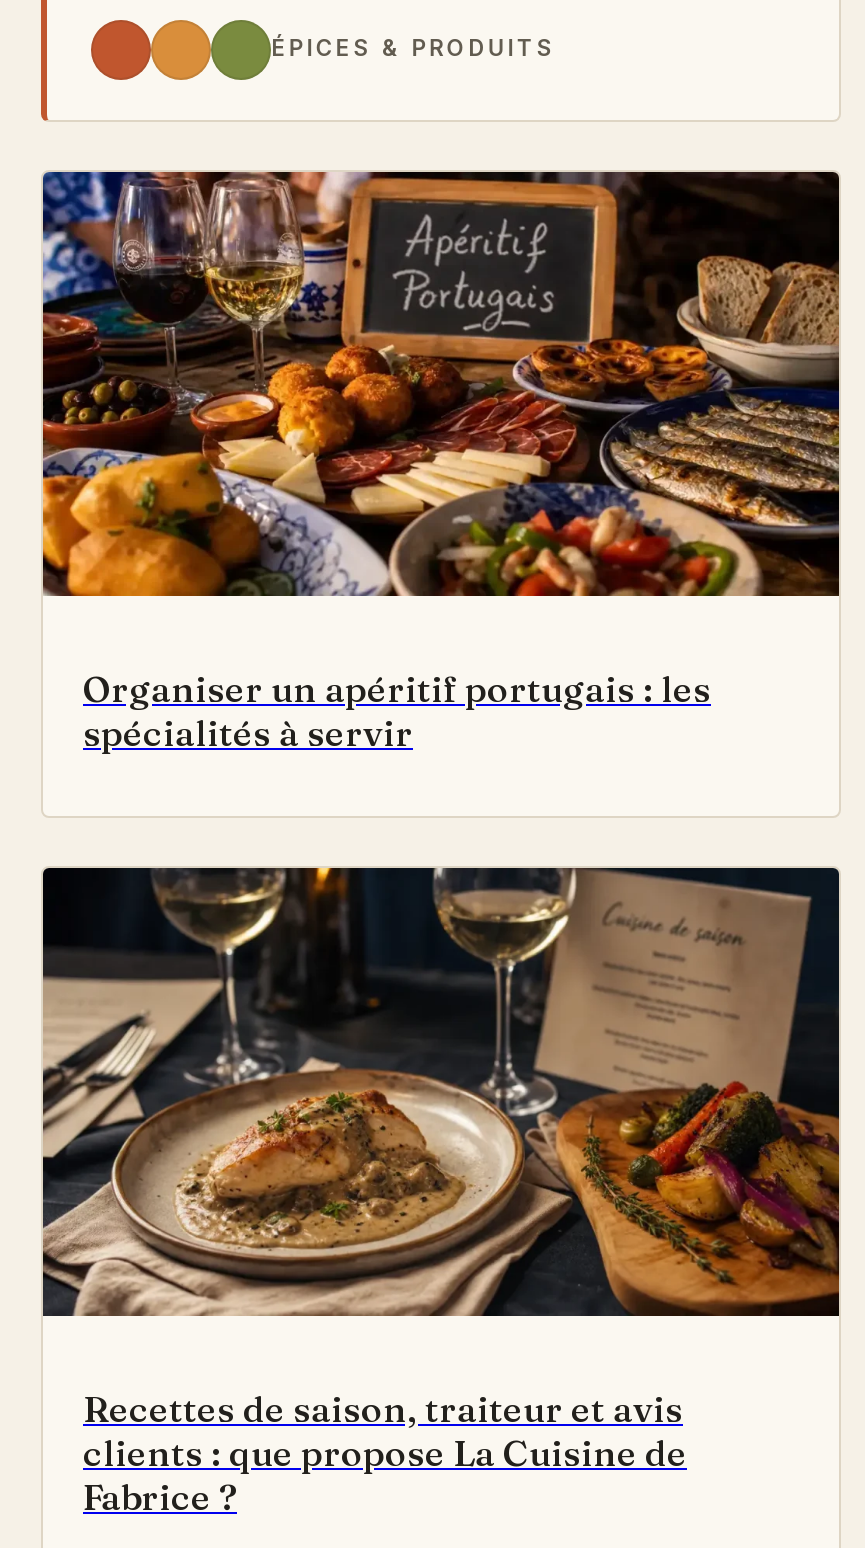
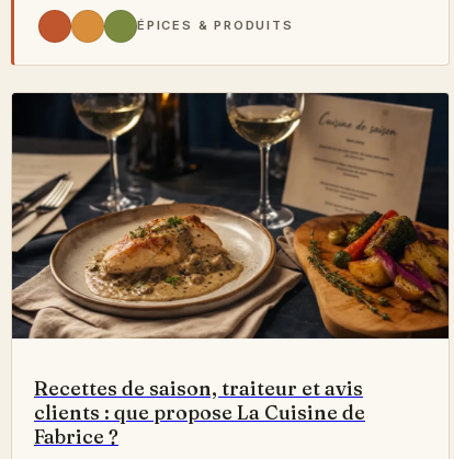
- [image]
- Organiser un apéritif portugais : les
- spécialités à servir
